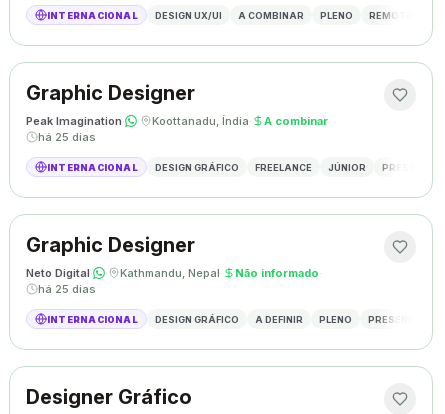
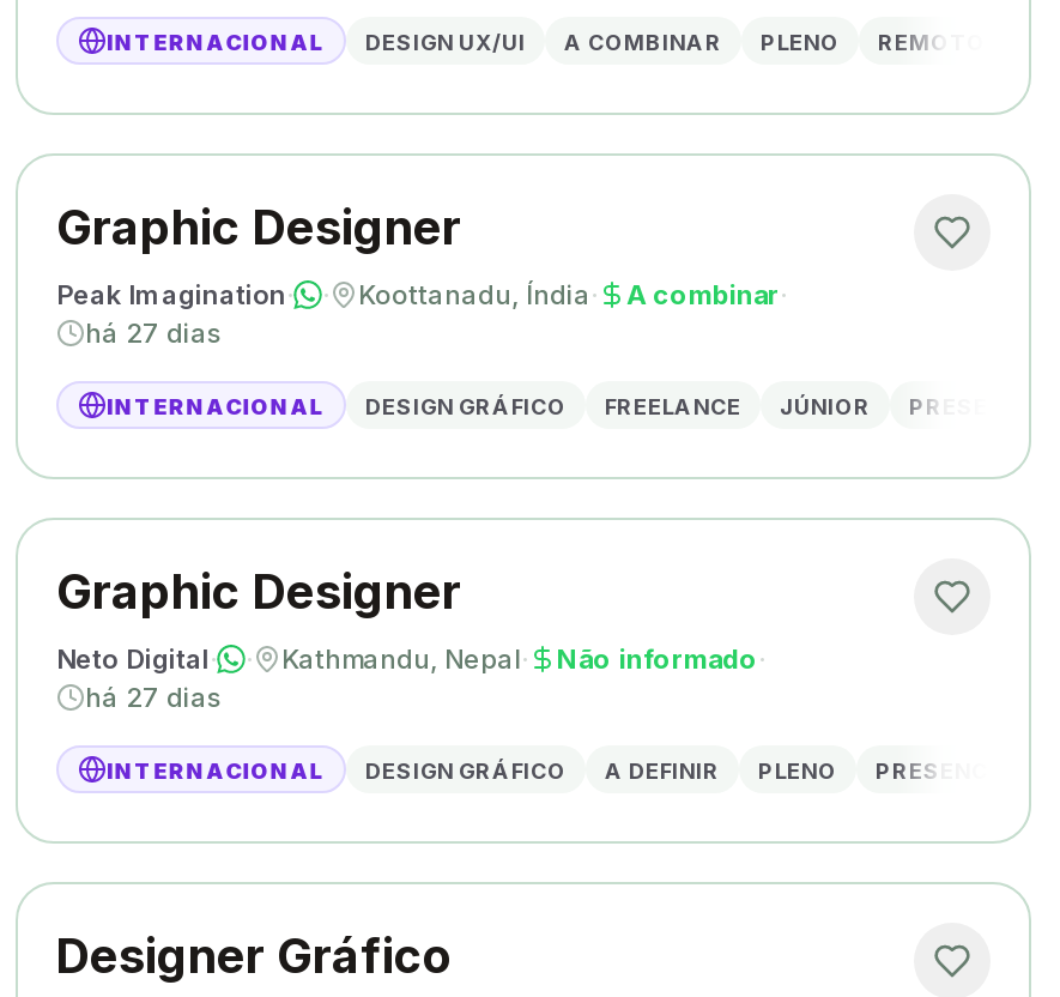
- há 25 dias
+ há 27 dias

- há 25 dias
+ há 27 dias
